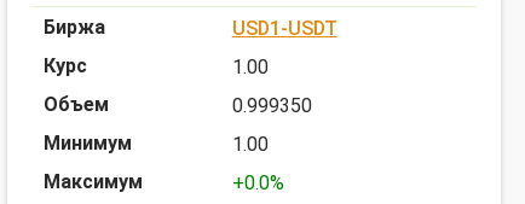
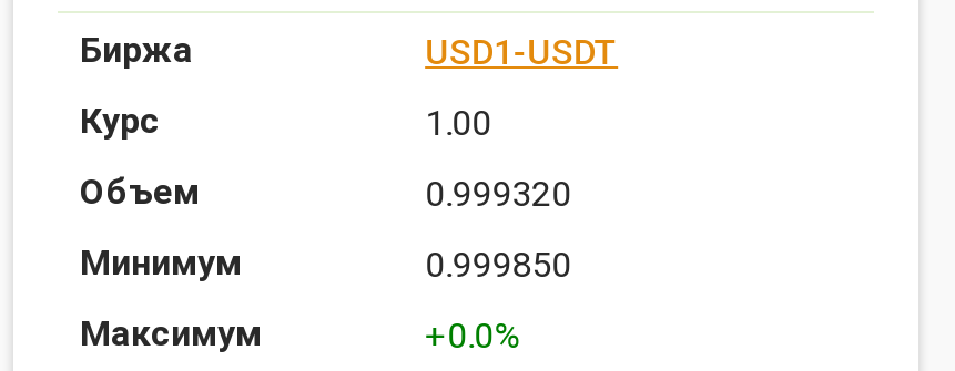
- 0.999350
+ 0.999320

- 1.00
+ 0.999850
